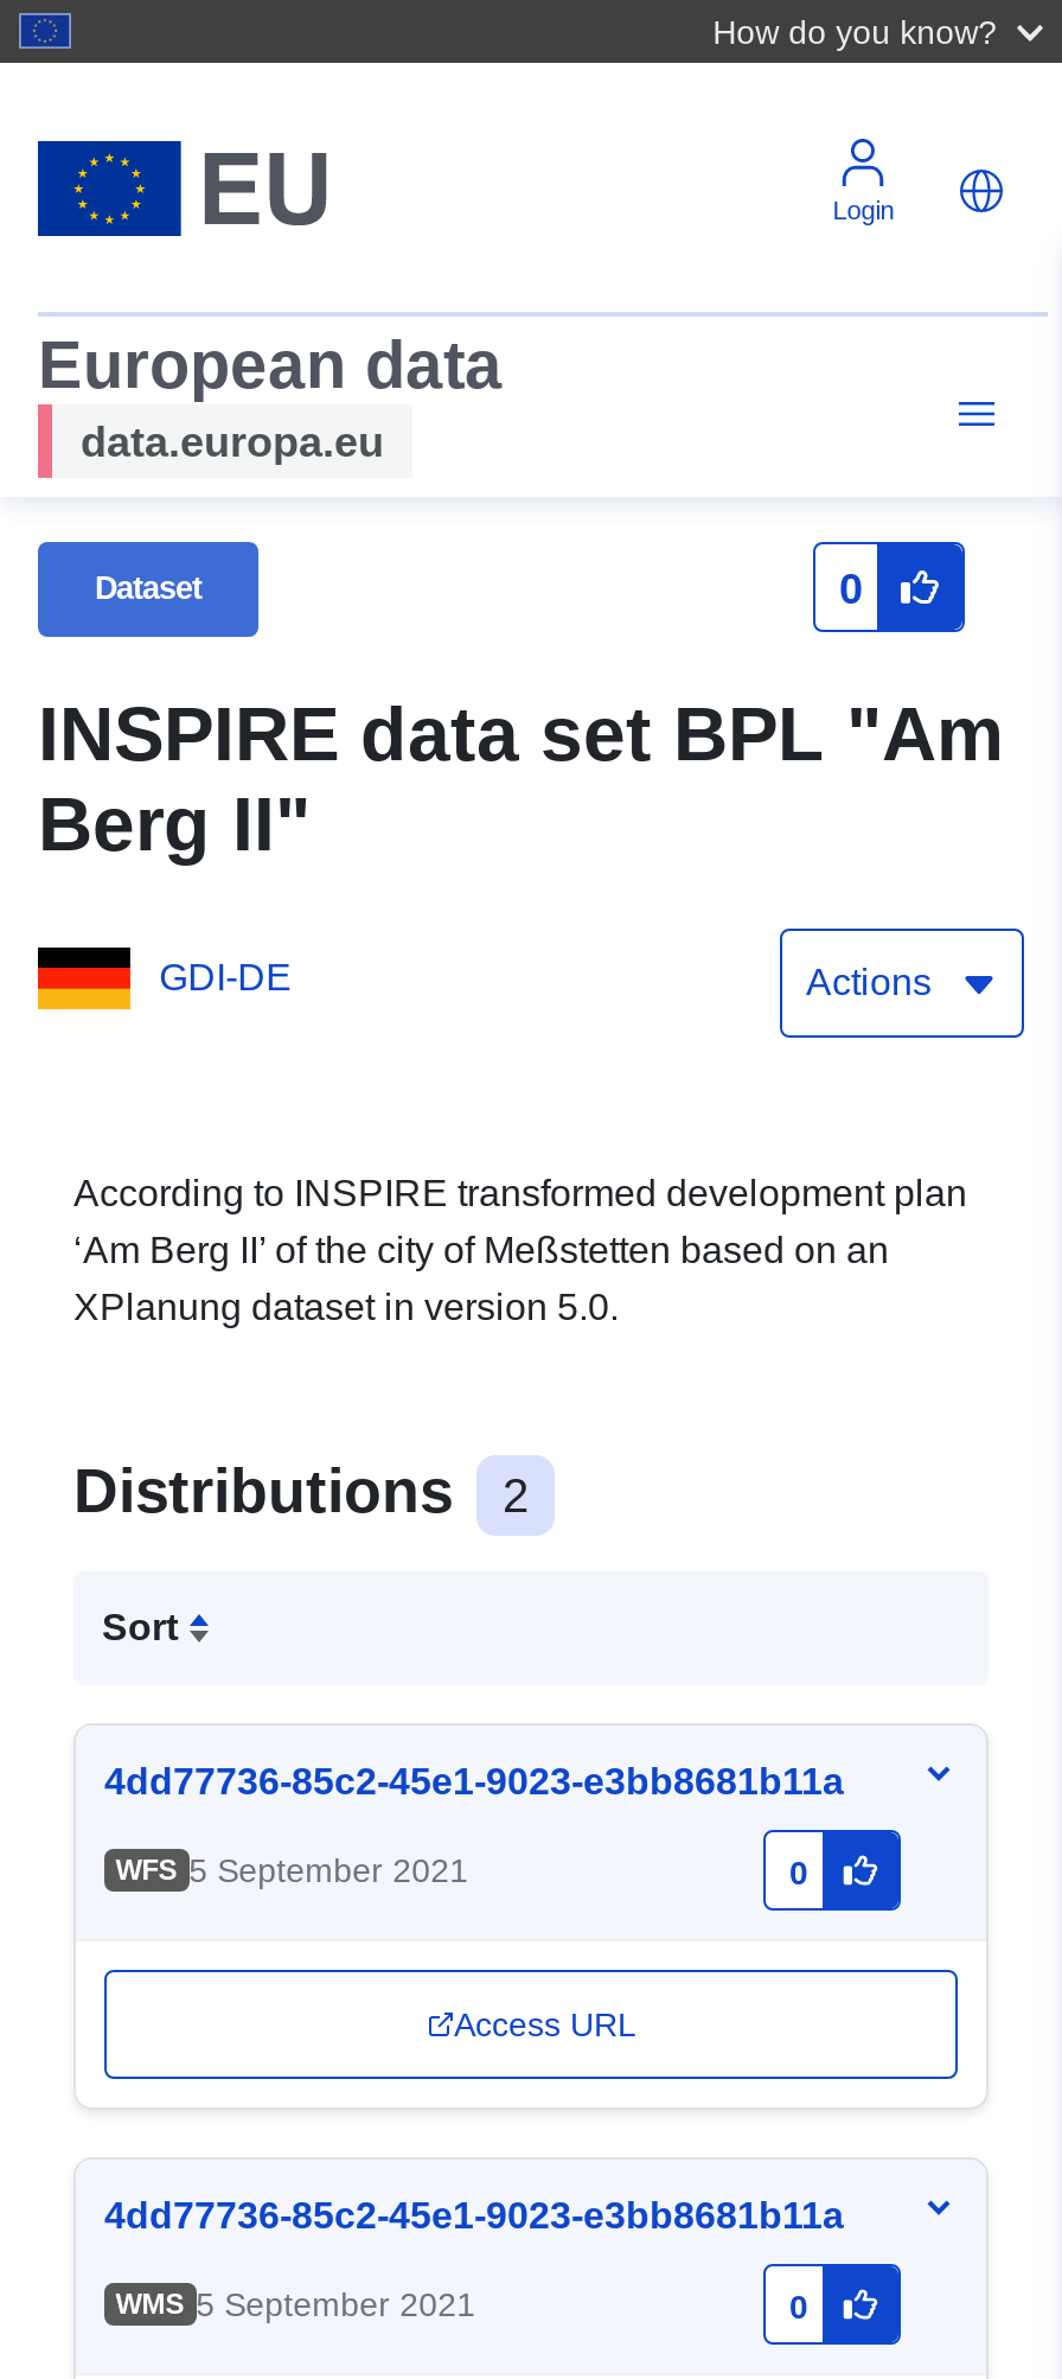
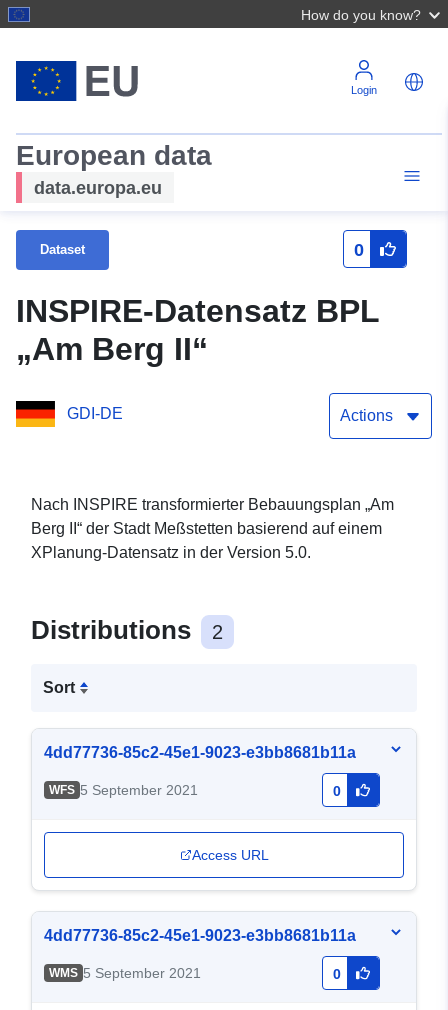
- INSPIRE data set BPL "Am
- Berg II"
+ INSPIRE-Datensatz BPL
+ „Am Berg II“

- According to INSPIRE transformed development plan
- ‘Am Berg II’ of the city of Meßstetten based on an
- XPlanung dataset in version 5.0.
+ Nach INSPIRE transformierter Bebauungsplan „Am
+ Berg II“ der Stadt Meßstetten basierend auf einem
+ XPlanung-Datensatz in der Version 5.0.
